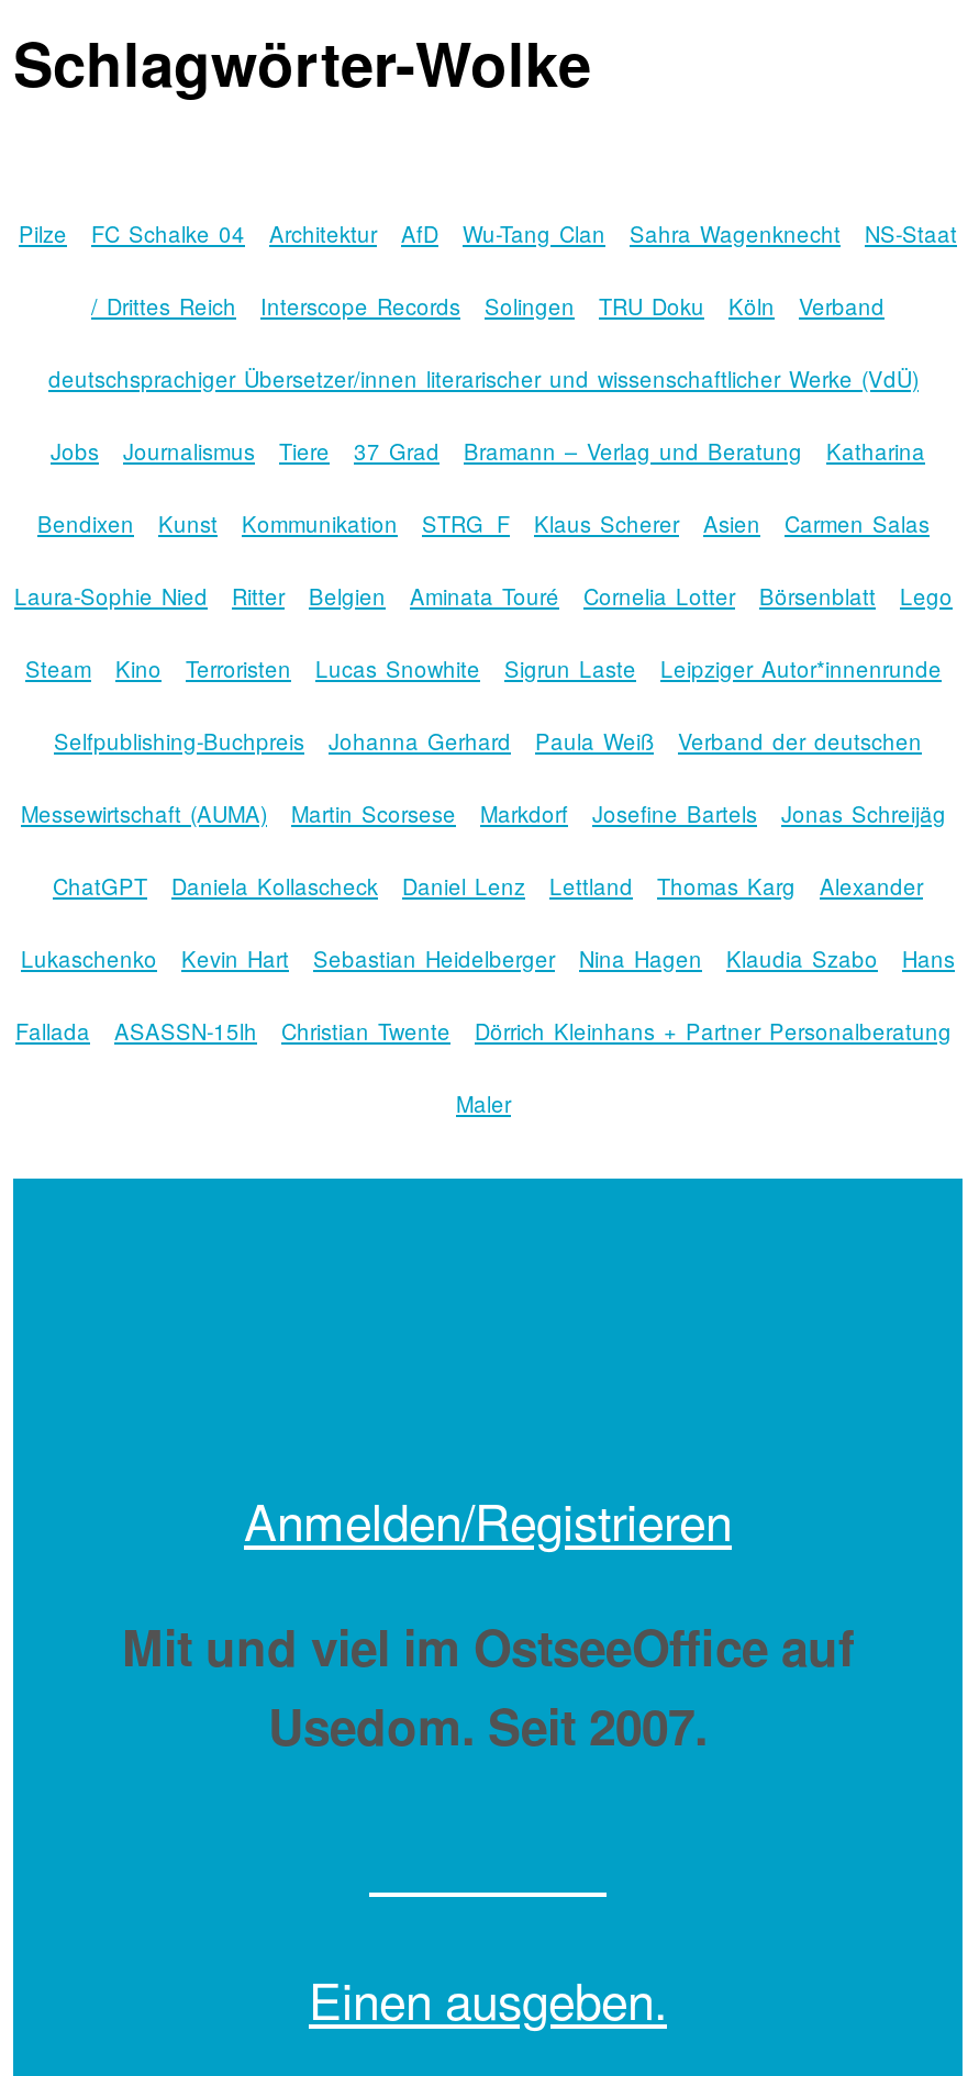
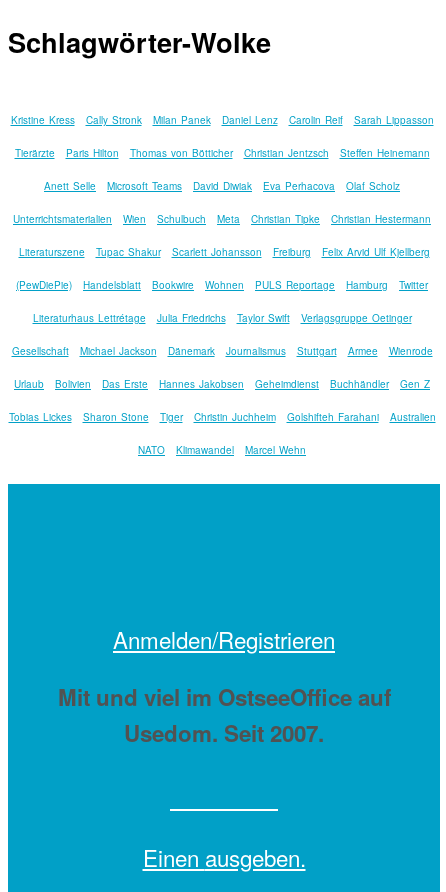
- Pilze
- FC Schalke 04
- Architektur
- AfD
- Wu-Tang Clan
- Sahra Wagenknecht
- NS-Staat
- / Drittes Reich
- Interscope Records
- Solingen
- TRU Doku
- Köln
- Verband
- deutschsprachiger Übersetzer/innen literarischer und wissenschaftlicher Werke (VdÜ)
- Jobs
- Tiere
- 37 Grad
- Bramann – Verlag und Beratung
- Katharina
- Bendixen
- Kunst
- Kommunikation
- STRG_F
- Klaus Scherer
- Asien
- Carmen Salas
- Laura-Sophie Nied
- Ritter
- Belgien
- Aminata Touré
- Cornelia Lotter
- Börsenblatt
- Lego
- Steam
- Kino
- Terroristen
- Lucas Snowhite
- Sigrun Laste
- Leipziger Autor*innenrunde
- Selfpublishing-Buchpreis
- Johanna Gerhard
- Paula Weiß
- Verband der deutschen
- Messewirtschaft (AUMA)
- Martin Scorsese
- Markdorf
- Josefine Bartels
- Jonas Schreijäg
- ChatGPT
- Daniela Kollascheck
+ Kristine Kress
+ Cally Stronk
+ Milan Panek

moved down: Journalismus

- Lettland
- Thomas Karg
- Alexander
- Lukaschenko
- Kevin Hart
- Sebastian Heidelberger
- Nina Hagen
- Klaudia Szabo
- Hans
- Fallada
- ASASSN-15lh
- Christian Twente
- Dörrich Kleinhans + Partner Personalberatung
- Maler
+ Carolin Reif
+ Sarah Lippasson
+ Tierärzte
+ Paris Hilton
+ Thomas von Bötticher
+ Christian Jentzsch
+ Steffen Heinemann
+ Anett Selle
+ Microsoft Teams
+ David Diwiak
+ Eva Perhacova
+ Olaf Scholz
+ Unterrichtsmaterialien
+ Wien
+ Schulbuch
+ Meta
+ Christian Tipke
+ Christian Hestermann
+ Literaturszene
+ Tupac Shakur
+ Scarlett Johansson
+ Freiburg
+ Felix Arvid Ulf Kjellberg
+ (PewDiePie)
+ Handelsblatt
+ Bookwire
+ Wohnen
+ PULS Reportage
+ Hamburg
+ Twitter
+ Literaturhaus Lettrétage
+ Julia Friedrichs
+ Taylor Swift
+ Verlagsgruppe Oetinger
+ Gesellschaft
+ Michael Jackson
+ Dänemark
+ Stuttgart
+ Armee
+ Wienrode
+ Urlaub
+ Bolivien
+ Das Erste
+ Hannes Jakobsen
+ Geheimdienst
+ Buchhändler
+ Gen Z
+ Tobias Lickes
+ Sharon Stone
+ Tiger
+ Christin Juchheim
+ Golshifteh Farahani
+ Australien
+ NATO
+ Klimawandel
+ Marcel Wehn

moved up: Daniel Lenz
